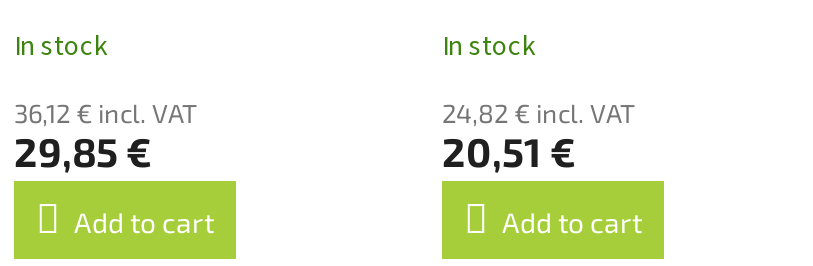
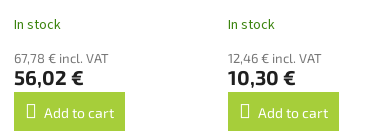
- 36,12 € incl. VAT
+ 67,78 € incl. VAT

- 24,82 € incl. VAT
+ 12,46 € incl. VAT

- 29,85 €
+ 56,02 €

- 20,51 €
+ 10,30 €
